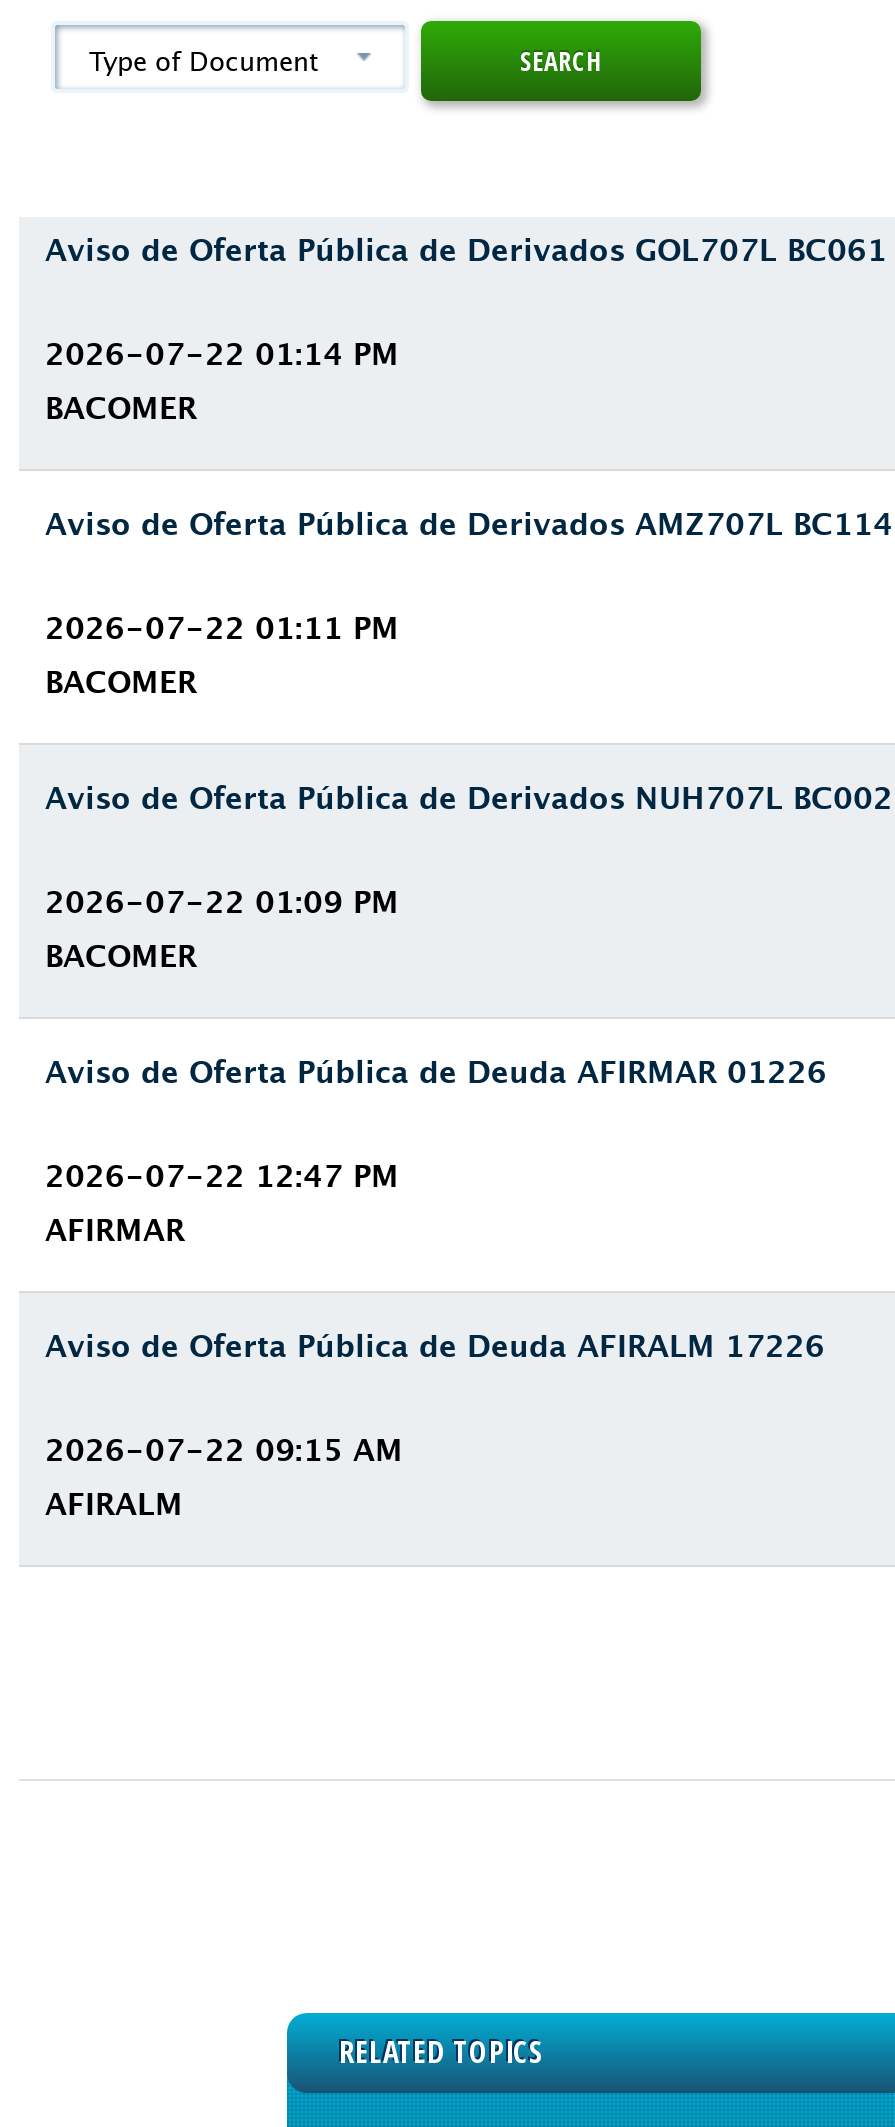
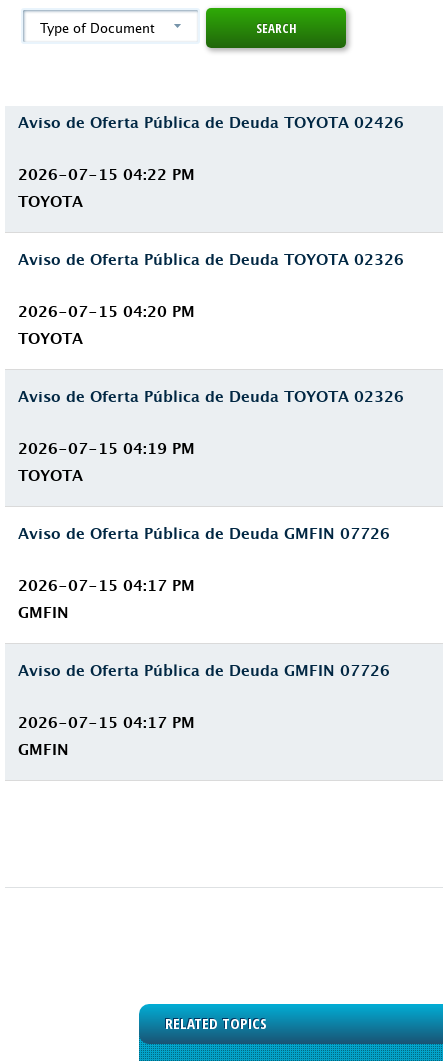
- Aviso de Oferta Pública de Derivados GOL707L BC061
+ Aviso de Oferta Pública de Deuda TOYOTA 02426

- 2026-07-22 01:14 PM
+ 2026-07-15 04:22 PM

- BACOMER
+ TOYOTA

- Aviso de Oferta Pública de Derivados AMZ707L BC114
+ Aviso de Oferta Pública de Deuda TOYOTA 02326

- 2026-07-22 01:11 PM
+ 2026-07-15 04:20 PM

- BACOMER
+ TOYOTA

- Aviso de Oferta Pública de Derivados NUH707L BC002
+ Aviso de Oferta Pública de Deuda TOYOTA 02326

- 2026-07-22 01:09 PM
+ 2026-07-15 04:19 PM

- BACOMER
+ TOYOTA

- Aviso de Oferta Pública de Deuda AFIRMAR 01226
+ Aviso de Oferta Pública de Deuda GMFIN 07726

- 2026-07-22 12:47 PM
+ 2026-07-15 04:17 PM

- AFIRMAR
+ GMFIN

- Aviso de Oferta Pública de Deuda AFIRALM 17226
+ Aviso de Oferta Pública de Deuda GMFIN 07726

- 2026-07-22 09:15 AM
+ 2026-07-15 04:17 PM

- AFIRALM
+ GMFIN
